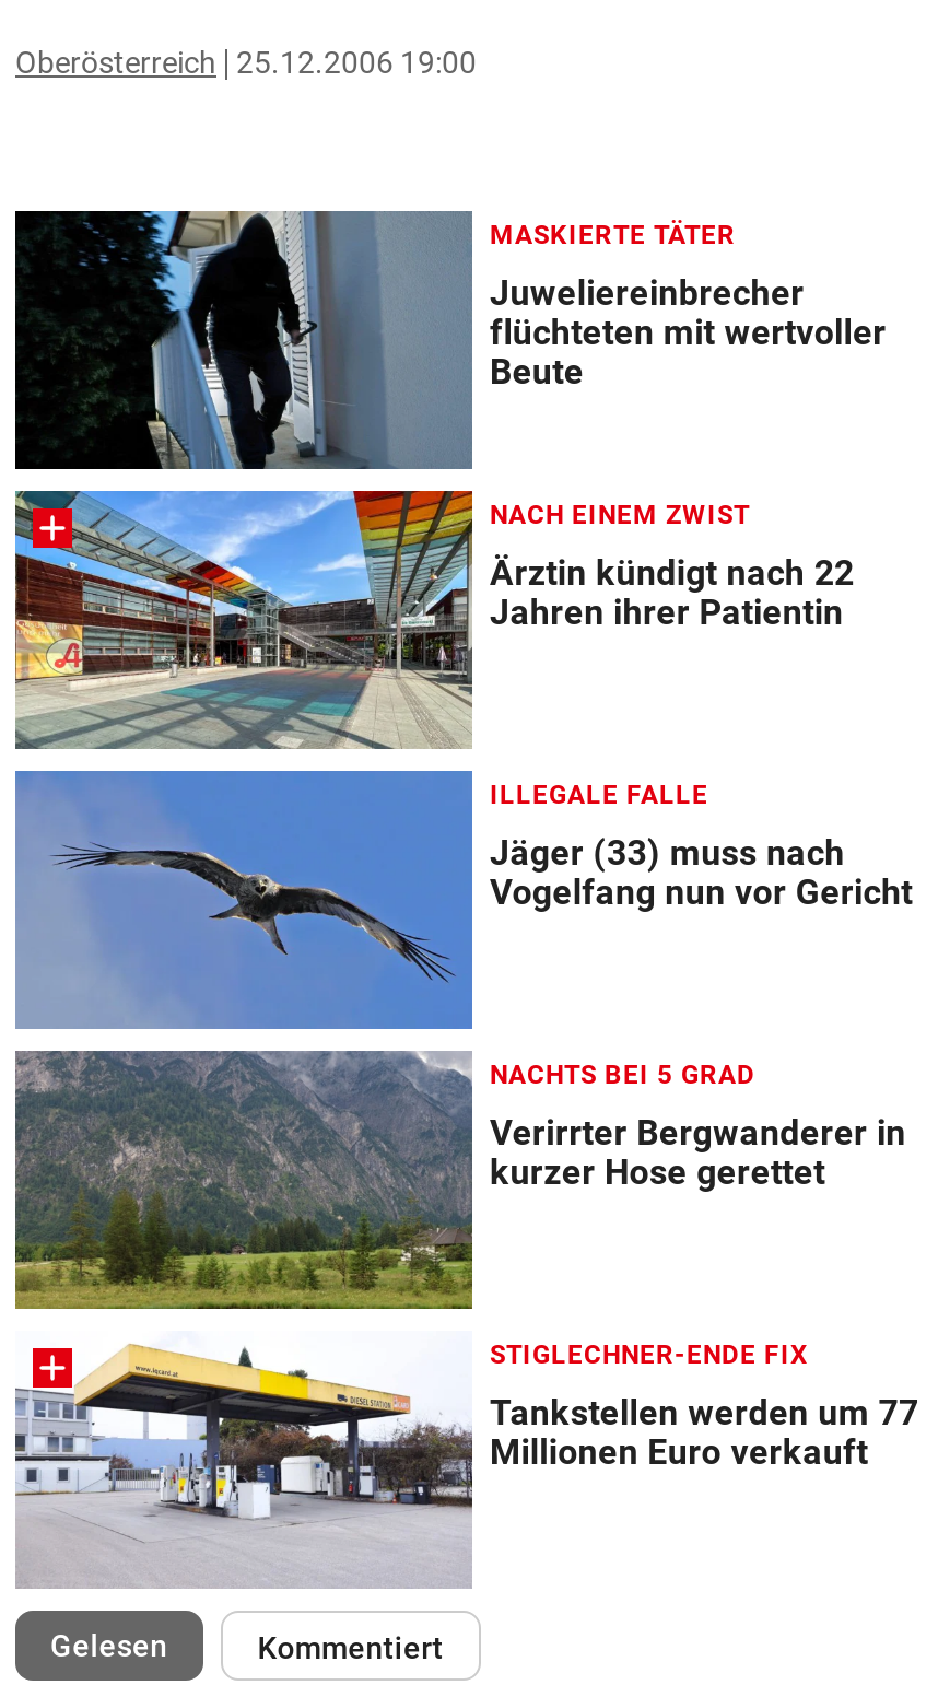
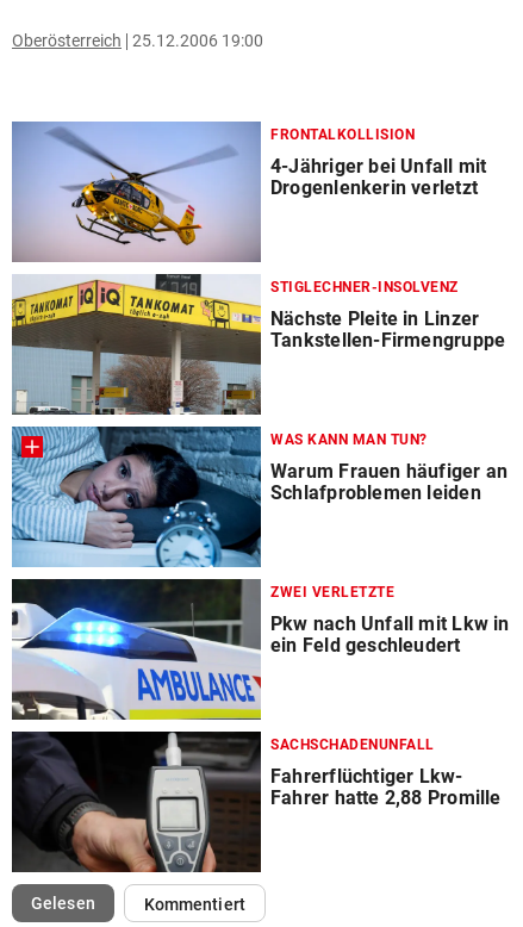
- [image]
- MASKIERTE TÄTER
+ [image]
+ FRONTALKOLLISION

- Juweliereinbrecher
- flüchteten mit wertvoller
- Beute
+ 4-Jähriger bei Unfall mit
+ Drogenlenkerin verletzt

- [image]
- NACH EINEM ZWIST
+ [image]
+ STIGLECHNER-INSOLVENZ

- Ärztin kündigt nach 22
- Jahren ihrer Patientin
+ Nächste Pleite in Linzer
+ Tankstellen-Firmengruppe

- [image]
- ILLEGALE FALLE
+ [image]
+ WAS KANN MAN TUN?

- Jäger (33) muss nach
- Vogelfang nun vor Gericht
+ Warum Frauen häufiger an
+ Schlafproblemen leiden

- [image]
- NACHTS BEI 5 GRAD
+ [image]
+ ZWEI VERLETZTE

- Verirrter Bergwanderer in
- kurzer Hose gerettet
+ Pkw nach Unfall mit Lkw in
+ ein Feld geschleudert

- [image]
- STIGLECHNER-ENDE FIX
+ [image]
+ SACHSCHADENUNFALL

- Tankstellen werden um 77
- Millionen Euro verkauft
+ Fahrerflüchtiger Lkw-
+ Fahrer hatte 2,88 Promille
